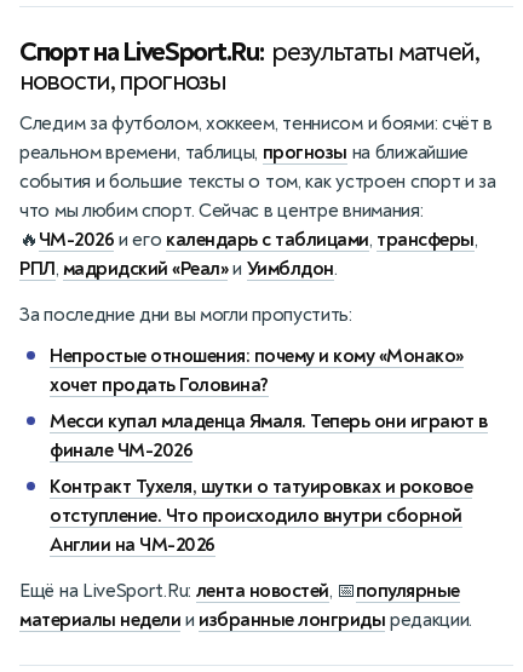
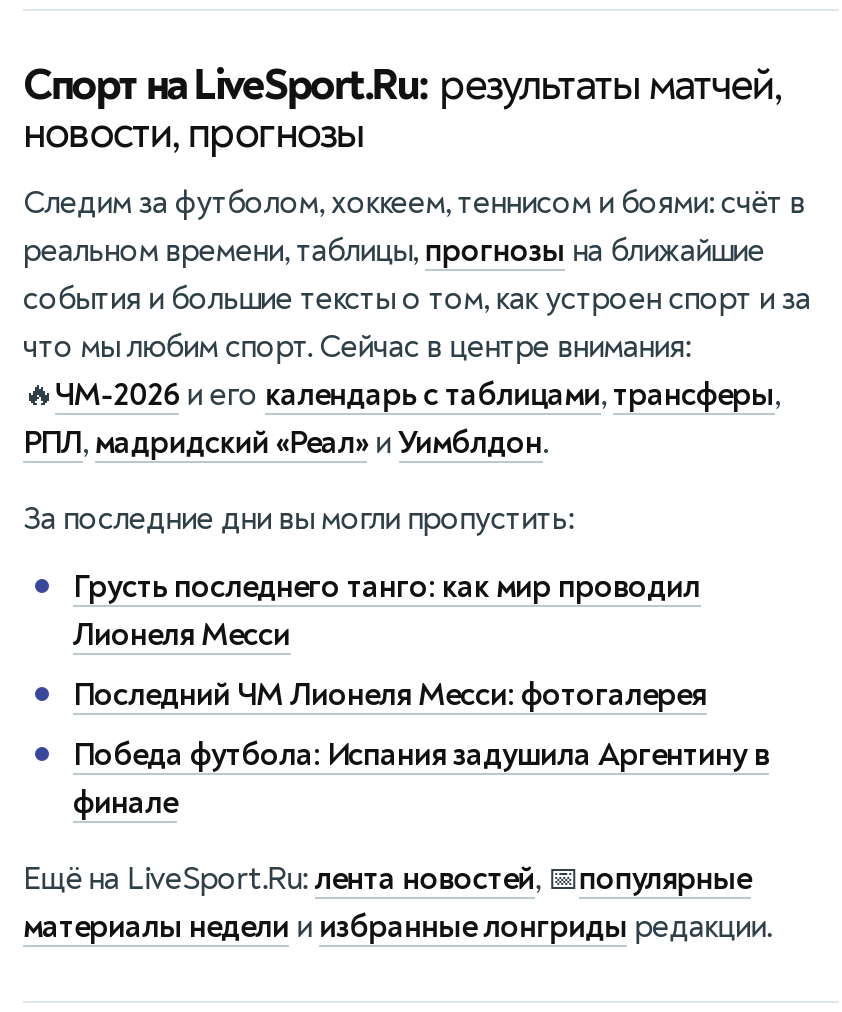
- Непростые отношения: почему и кому «Монако»
- хочет продать Головина?
+ Грусть последнего танго: как мир проводил
+ Лионеля Месси

- Месси купал младенца Ямаля. Теперь они играют в
- финале ЧМ-2026
+ Последний ЧМ Лионеля Месси: фотогалерея

- Контракт Тухеля, шутки о татуировках и роковое
- отступление. Что происходило внутри сборной
- Англии на ЧМ-2026
+ Победа футбола: Испания задушила Аргентину в
+ финале
